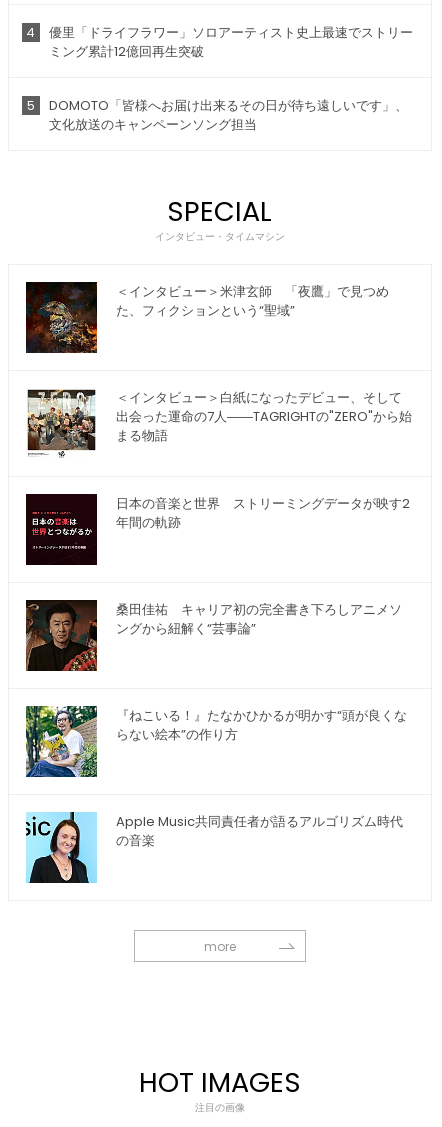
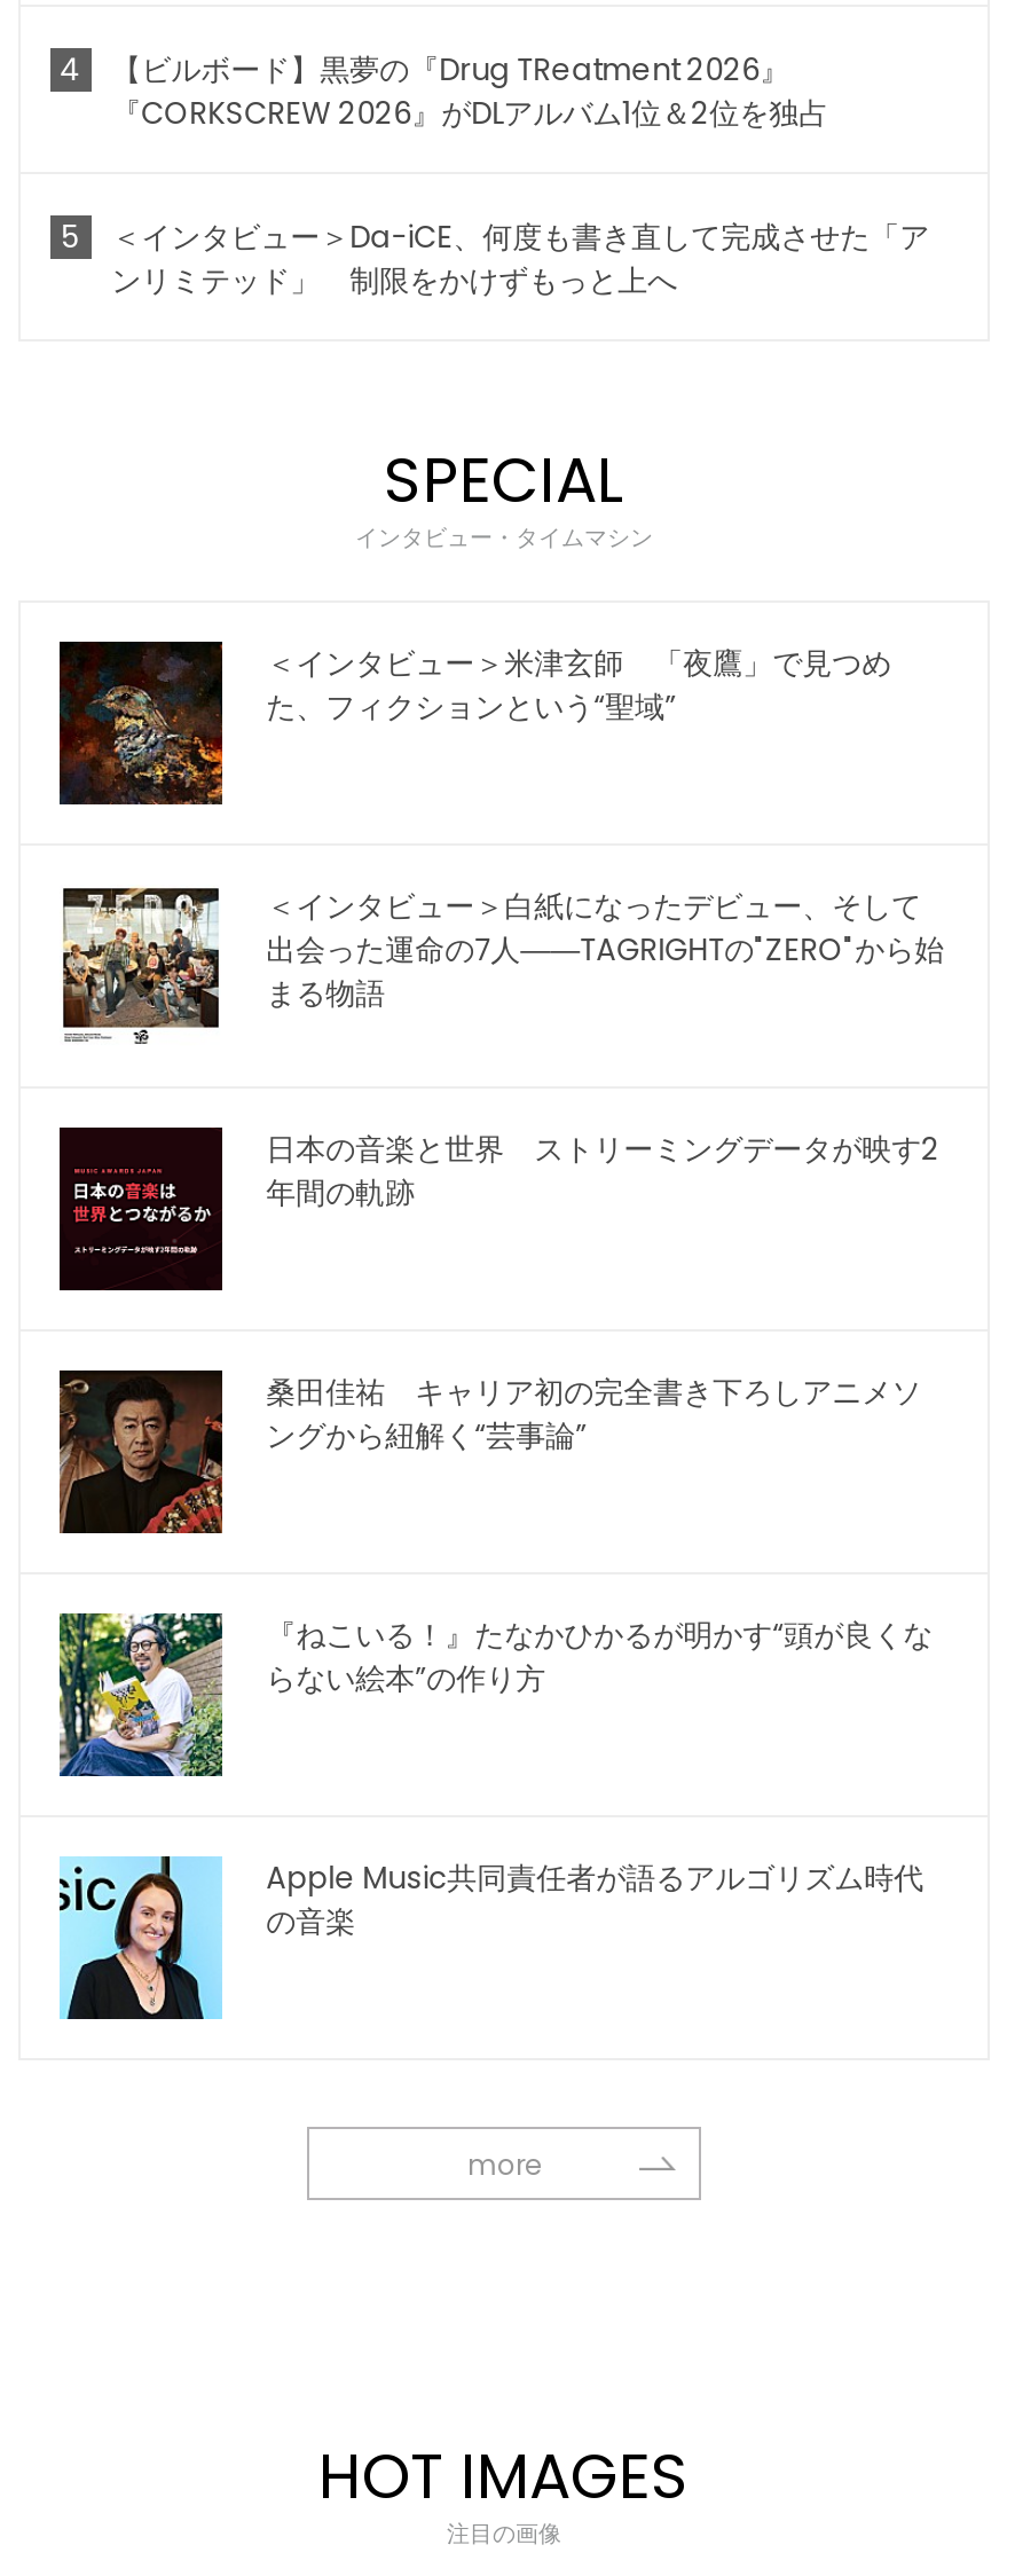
- 優里「ドライフラワー」ソロアーティスト史上最速でストリー
- ミング累計12億回再生突破
+ 【ビルボード】黒夢の『Drug TReatment 2026』
+ 『CORKSCREW 2026』がDLアルバム1位＆2位を独占

- DOMOTO「皆様へお届け出来るその日が待ち遠しいです」、
- 文化放送のキャンペーンソング担当
+ ＜インタビュー＞Da-iCE、何度も書き直して完成させた「ア
+ ンリミテッド」 制限をかけずもっと上へ
